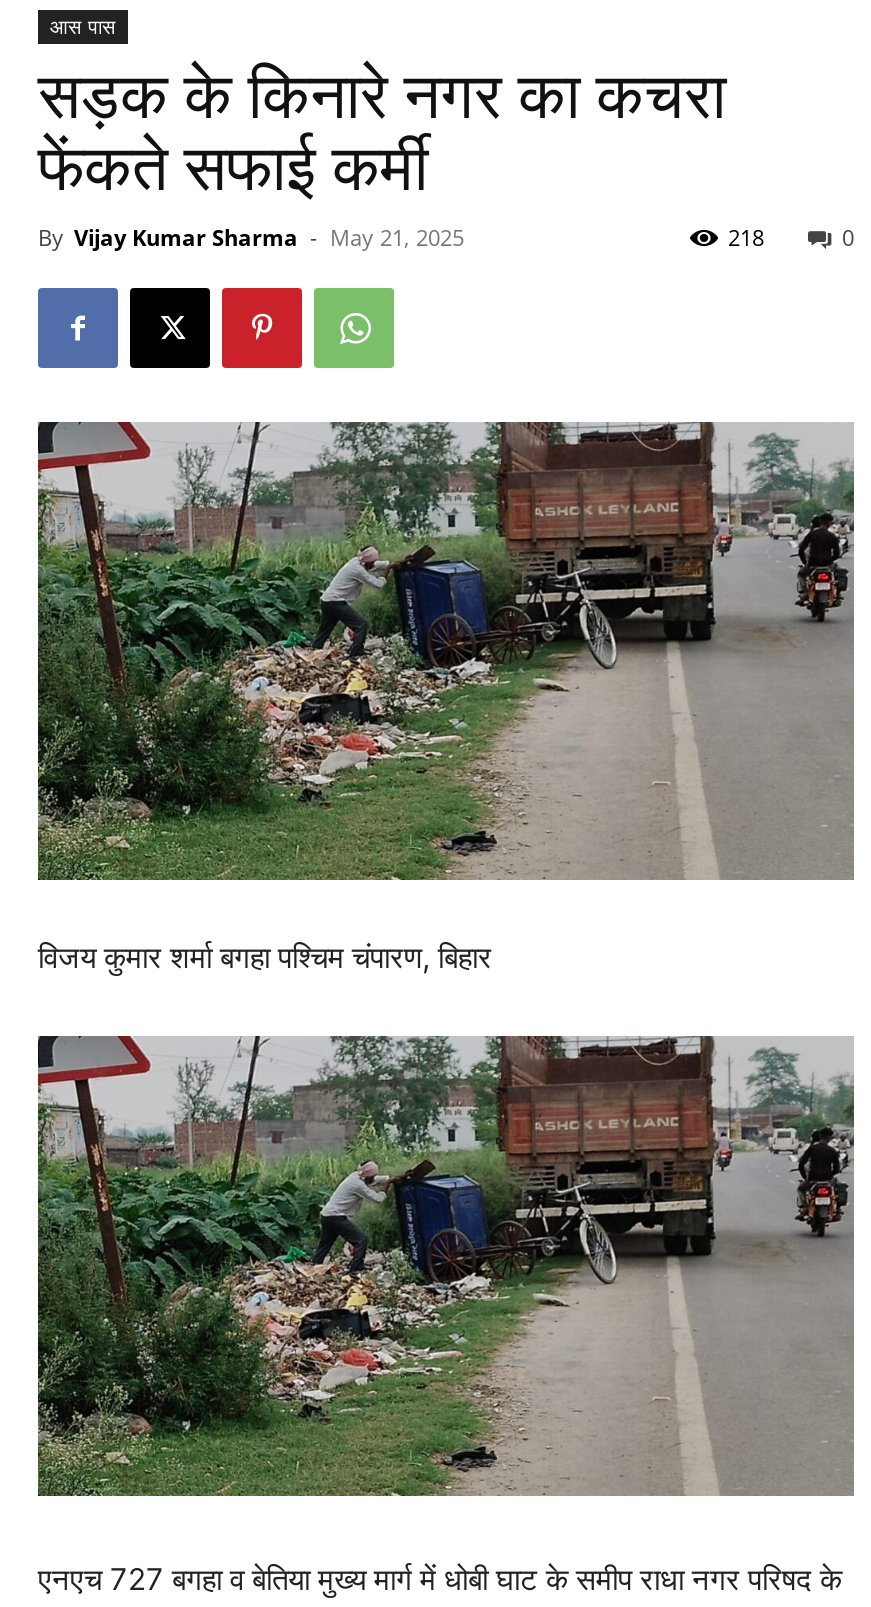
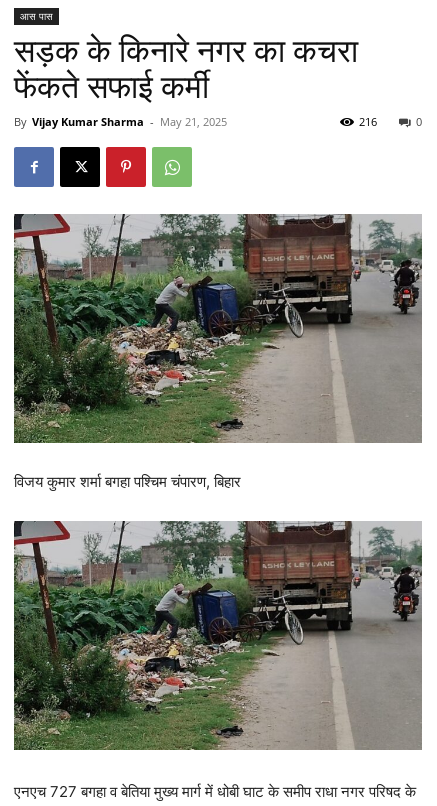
- 218
+ 216
